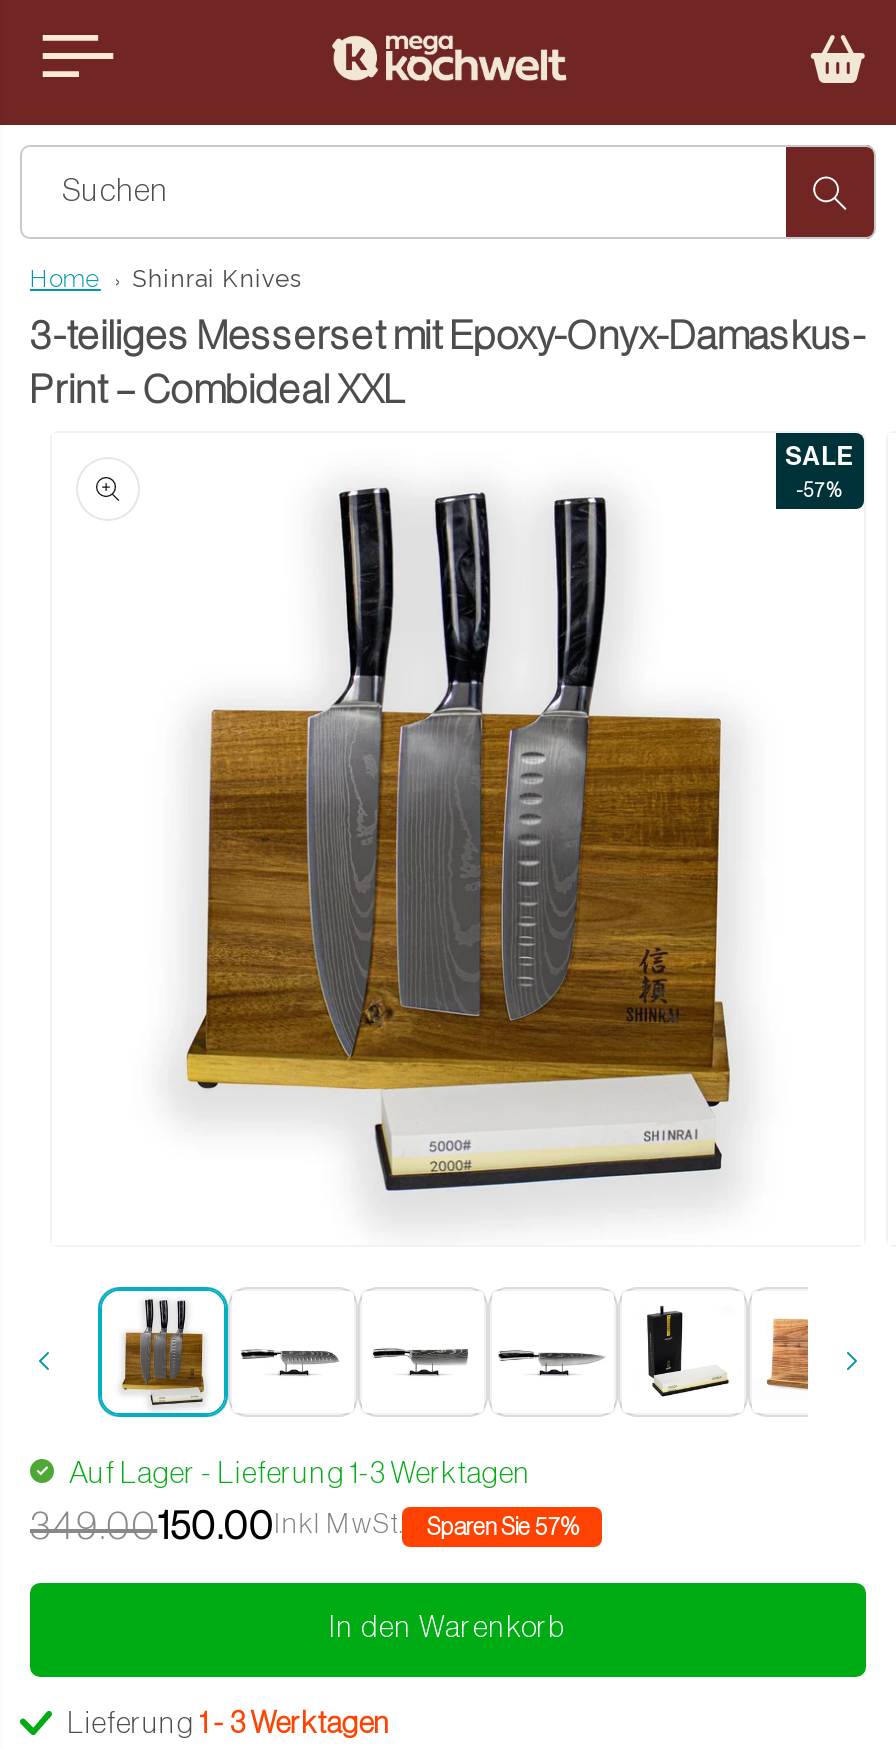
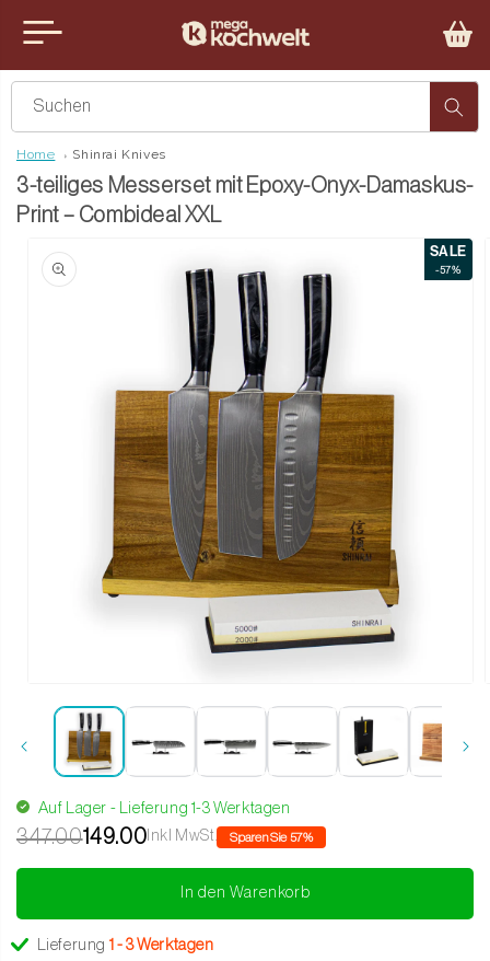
- 349.00150.00 Inkl MwSt. Sparen Sie 57%
+ 347.00149.00 Inkl MwSt. Sparen Sie 57%
